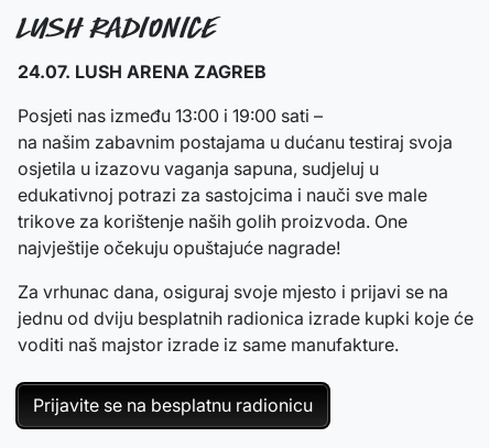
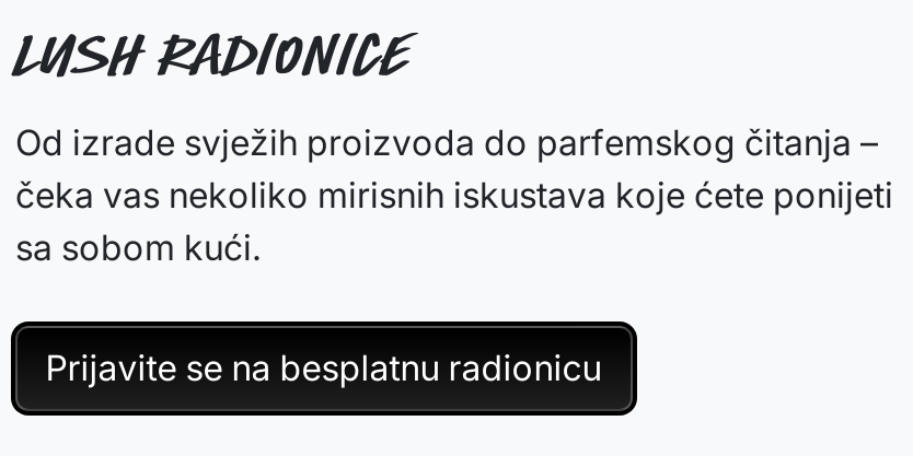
- 24.07. LUSH ARENA ZAGREB
- Posjeti nas između 13:00 i 19:00 sati –
- na našim zabavnim postajama u dućanu testiraj svoja
- osjetila u izazovu vaganja sapuna, sudjeluj u
- edukativnoj potrazi za sastojcima i nauči sve male
- trikove za korištenje naših golih proizvoda. One
- najvještije očekuju opuštajuće nagrade!
- Za vrhunac dana, osiguraj svoje mjesto i prijavi se na
- jednu od dviju besplatnih radionica izrade kupki koje će
- voditi naš majstor izrade iz same manufakture.
+ Od izrade svježih proizvoda do parfemskog čitanja –
+ čeka vas nekoliko mirisnih iskustava koje ćete ponijeti
+ sa sobom kući.
